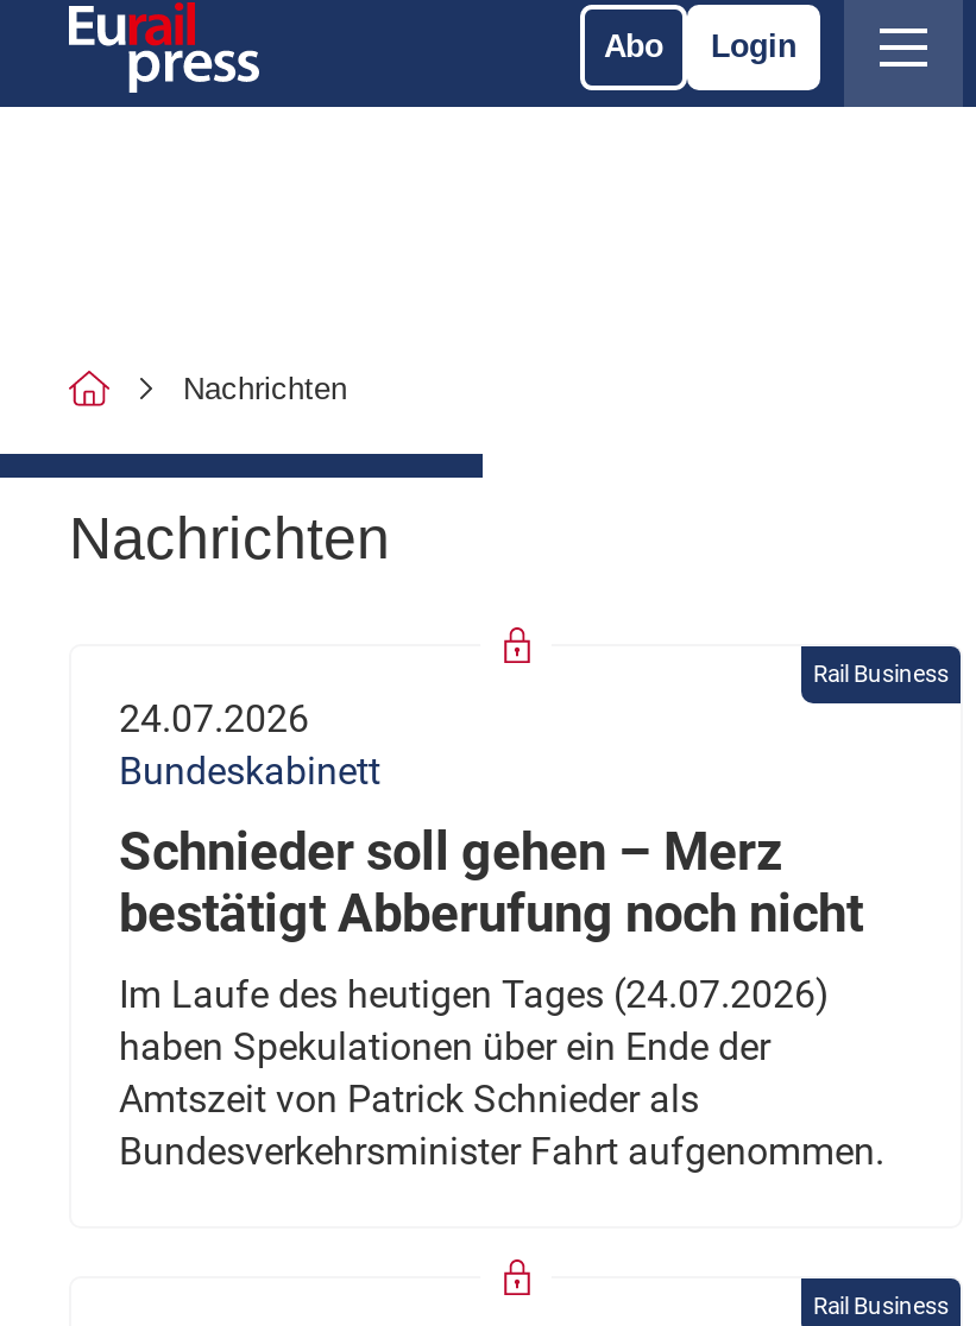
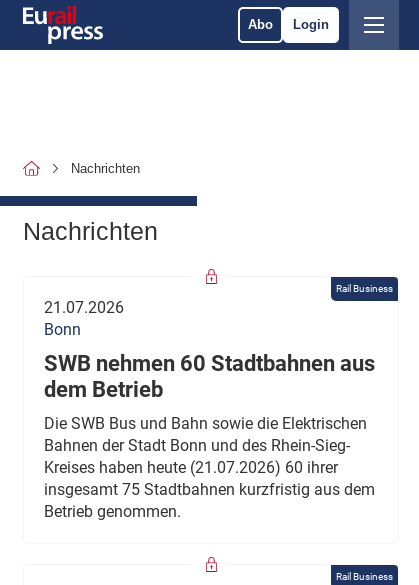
- 24.07.2026
- Bundeskabinett
+ 21.07.2026
+ Bonn

- Schnieder soll gehen – Merz
- bestätigt Abberufung noch nicht
+ SWB nehmen 60 Stadtbahnen aus
+ dem Betrieb

- Im Laufe des heutigen Tages (24.07.2026)
- haben Spekulationen über ein Ende der
- Amtszeit von Patrick Schnieder als
- Bundesverkehrsminister Fahrt aufgenommen.
+ Die SWB Bus und Bahn sowie die Elektrischen
+ Bahnen der Stadt Bonn und des Rhein-Sieg-
+ Kreises haben heute (21.07.2026) 60 ihrer
+ insgesamt 75 Stadtbahnen kurzfristig aus dem
+ Betrieb genommen.
